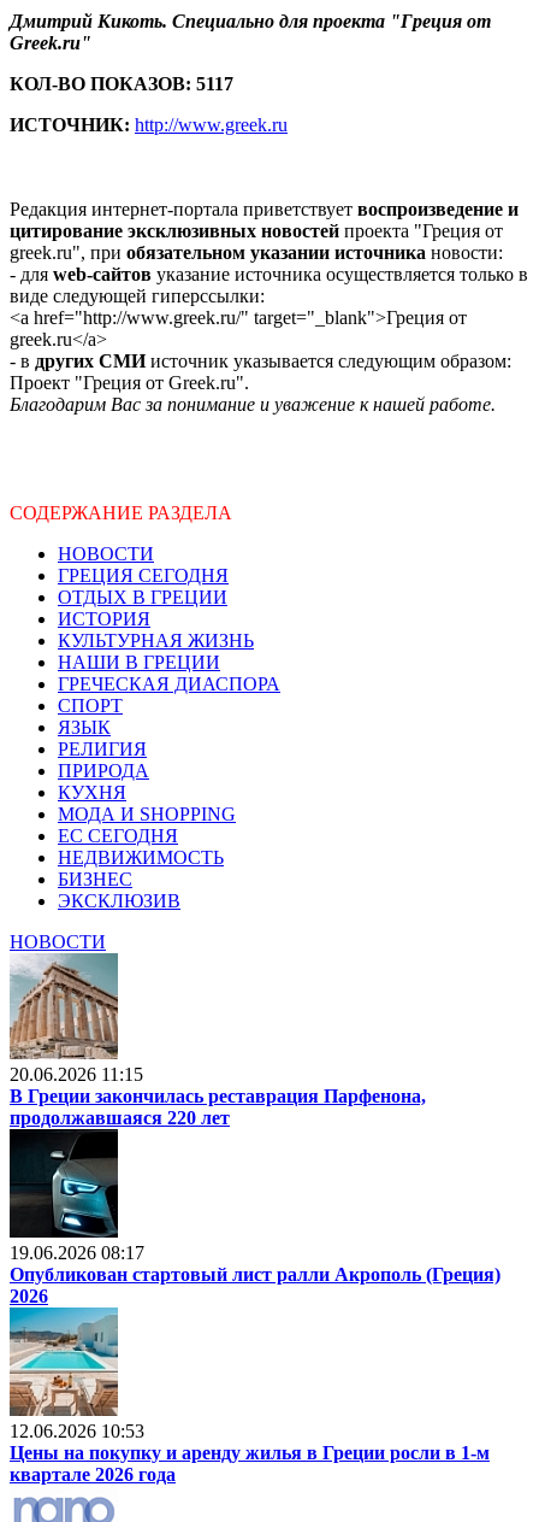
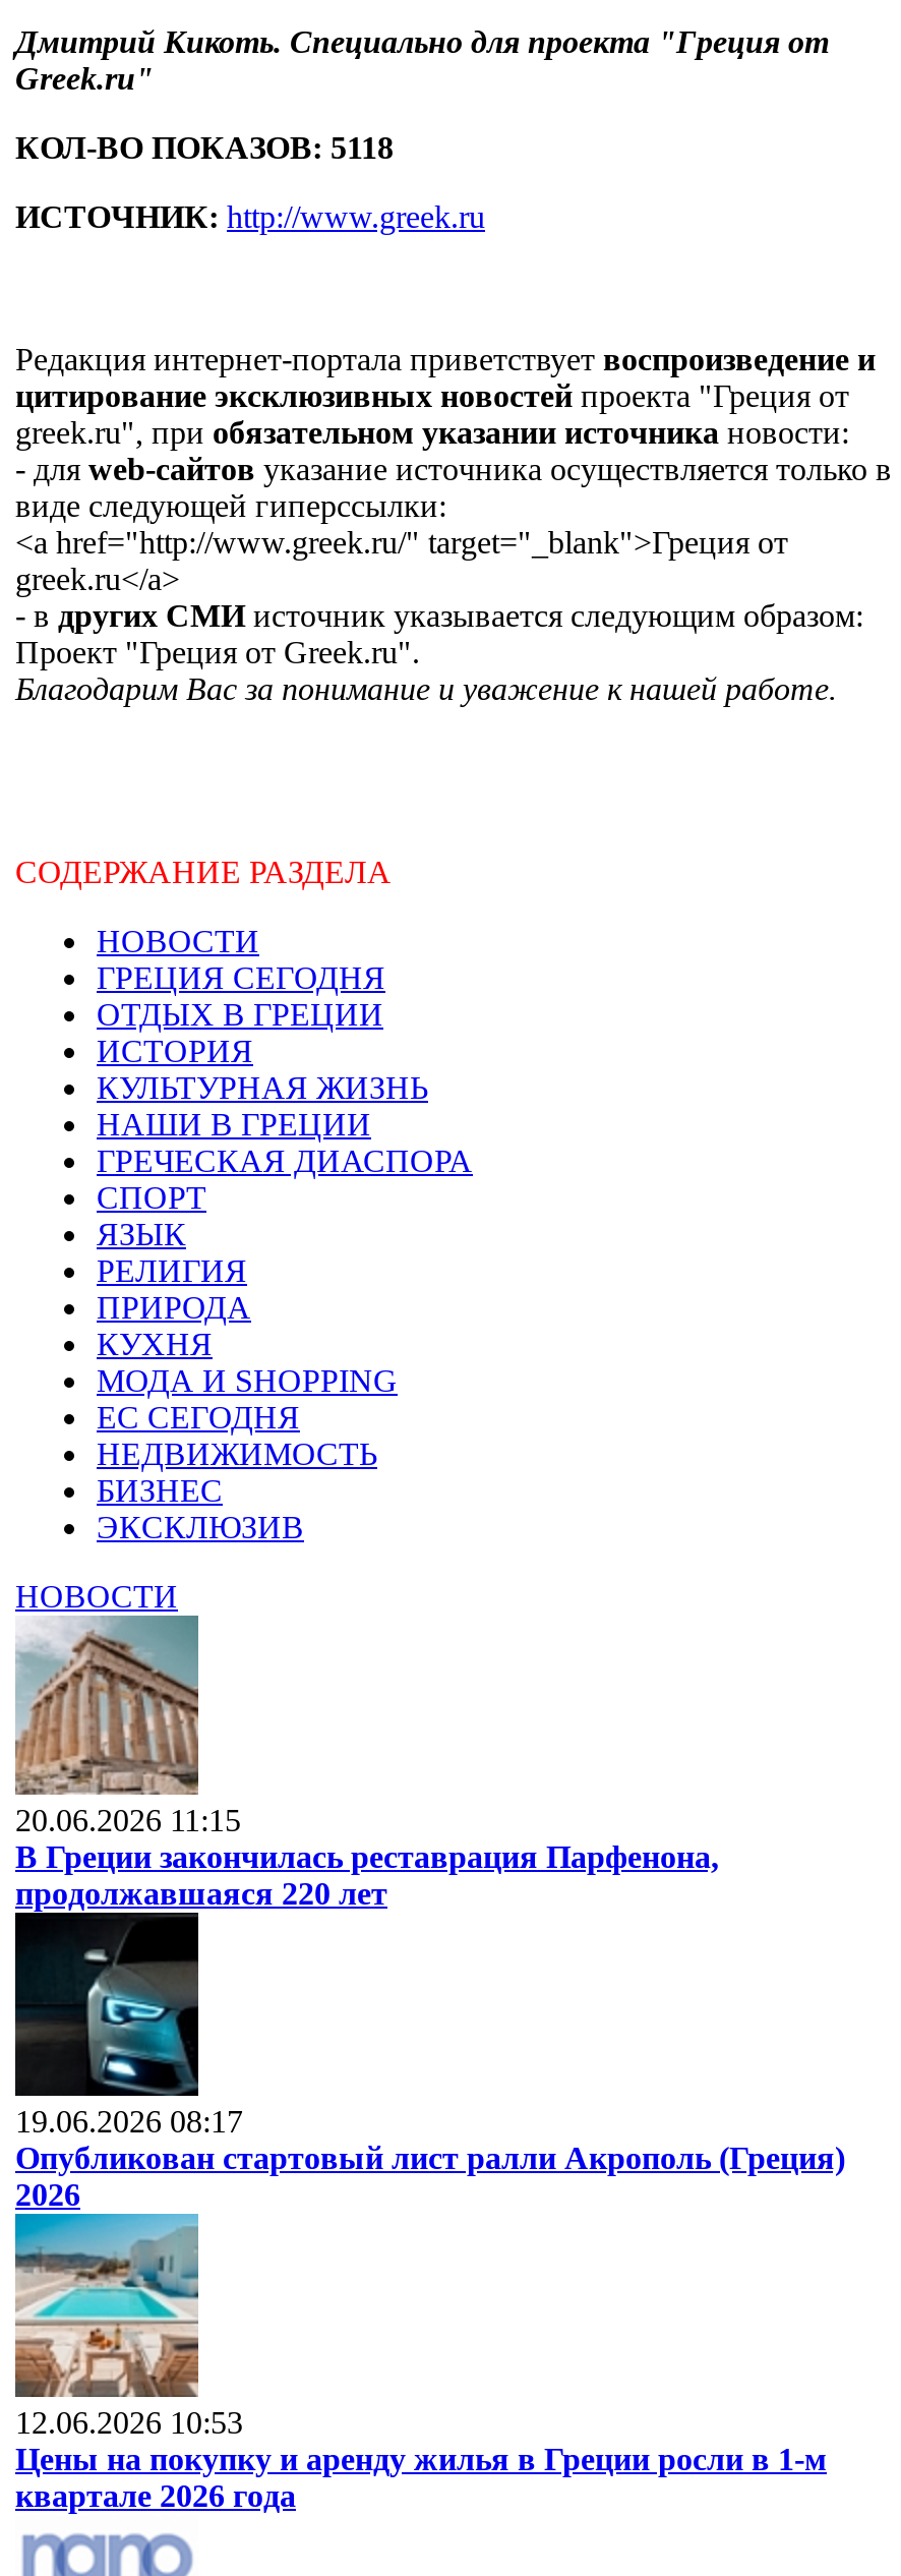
- КОЛ-ВО ПОКАЗОВ: 5117
+ КОЛ-ВО ПОКАЗОВ: 5118
